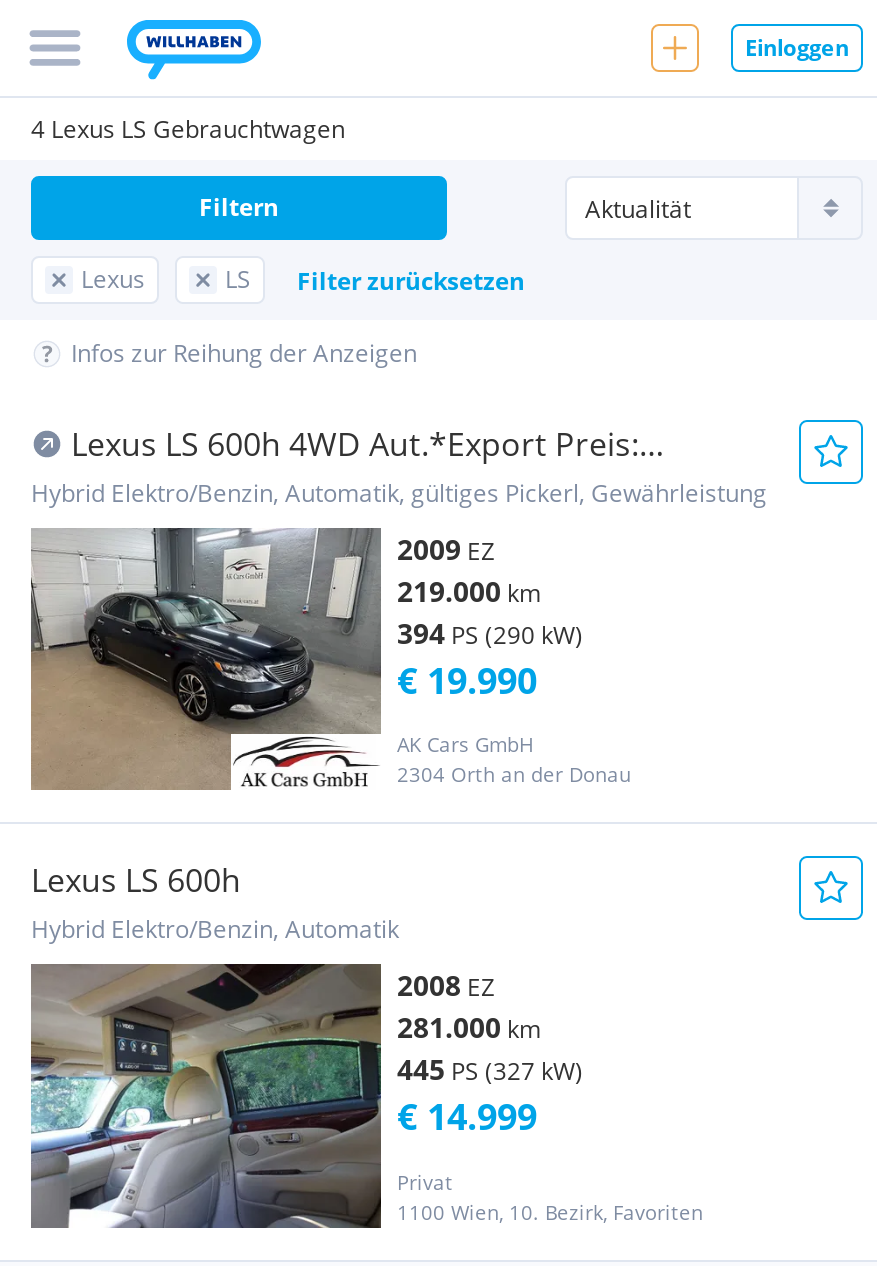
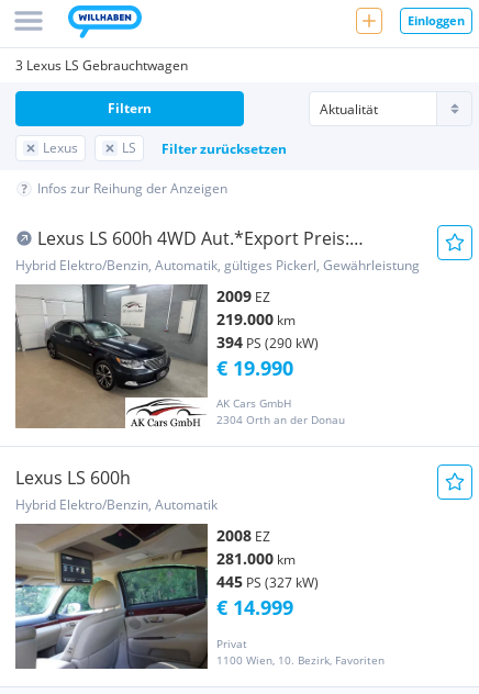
- 4 Lexus LS Gebrauchtwagen
+ 3 Lexus LS Gebrauchtwagen
